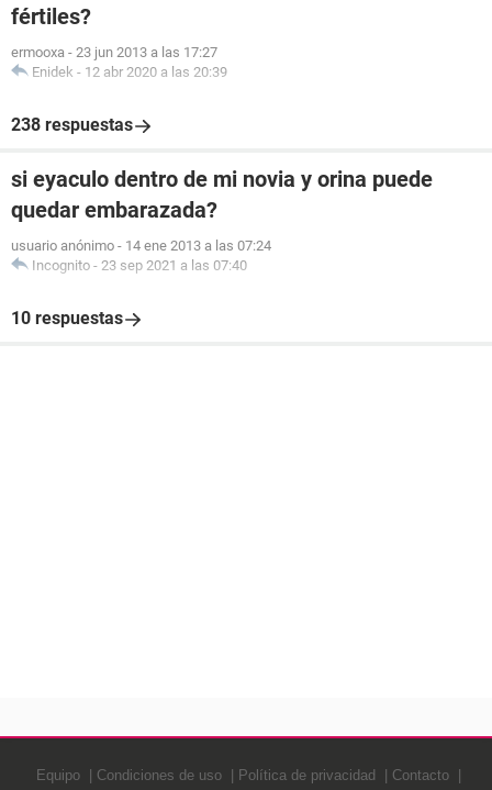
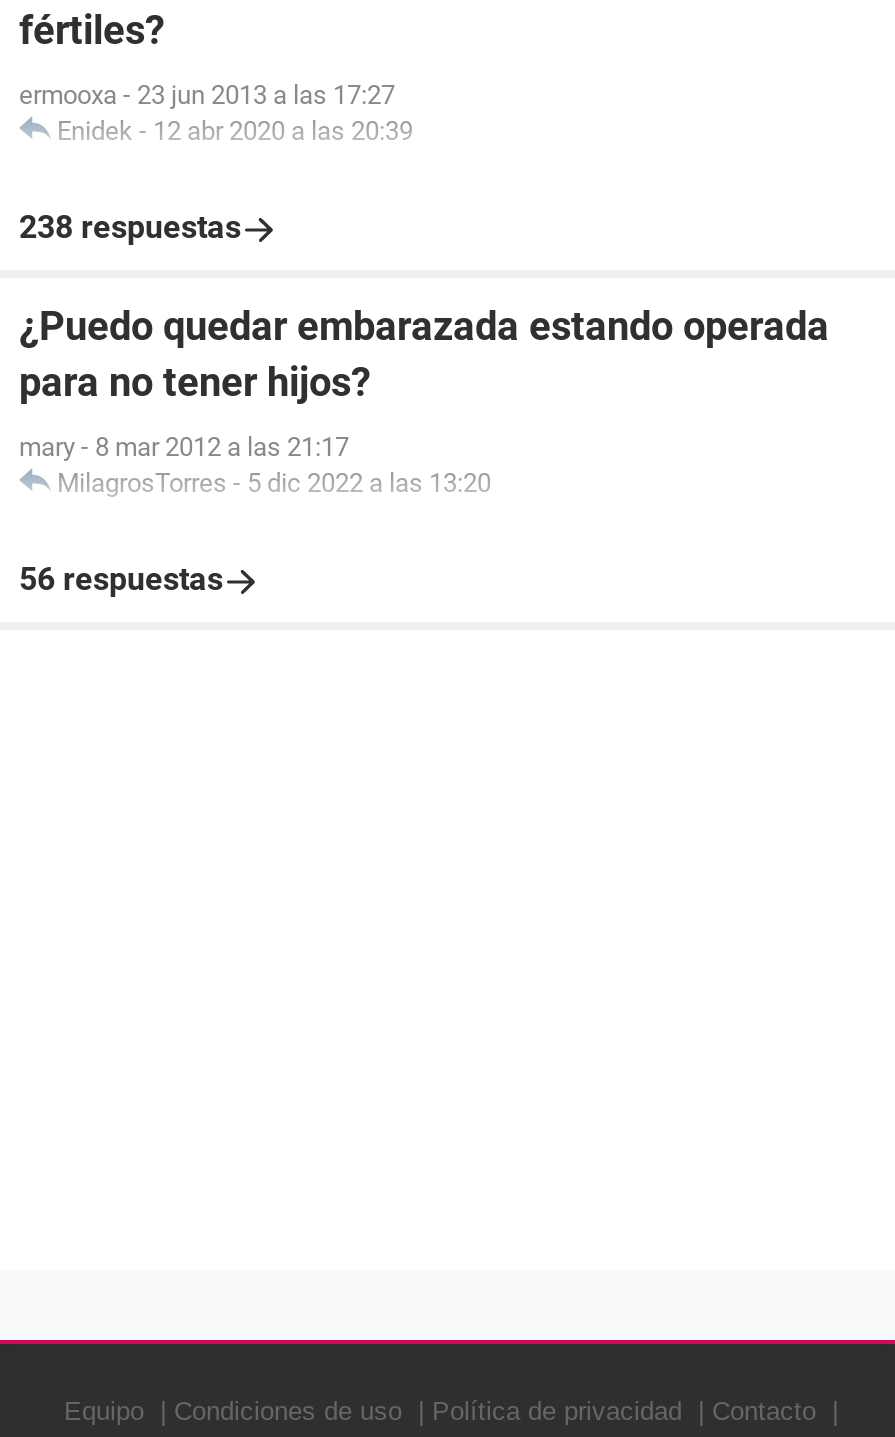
- si eyaculo dentro de mi novia y orina puede
- quedar embarazada?
+ ¿Puedo quedar embarazada estando operada
+ para no tener hijos?

- usuario anónimo - 14 ene 2013 a las 07:24
- Incognito - 23 sep 2021 a las 07:40
+ mary - 8 mar 2012 a las 21:17
+ MilagrosTorres - 5 dic 2022 a las 13:20

- 10 respuestas
+ 56 respuestas
